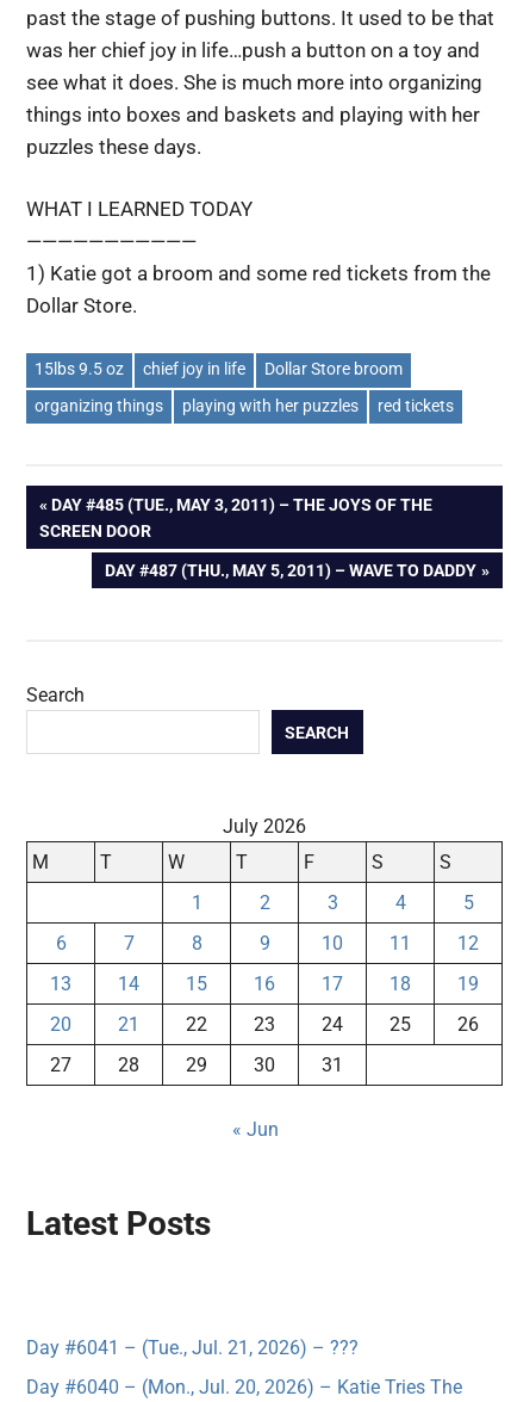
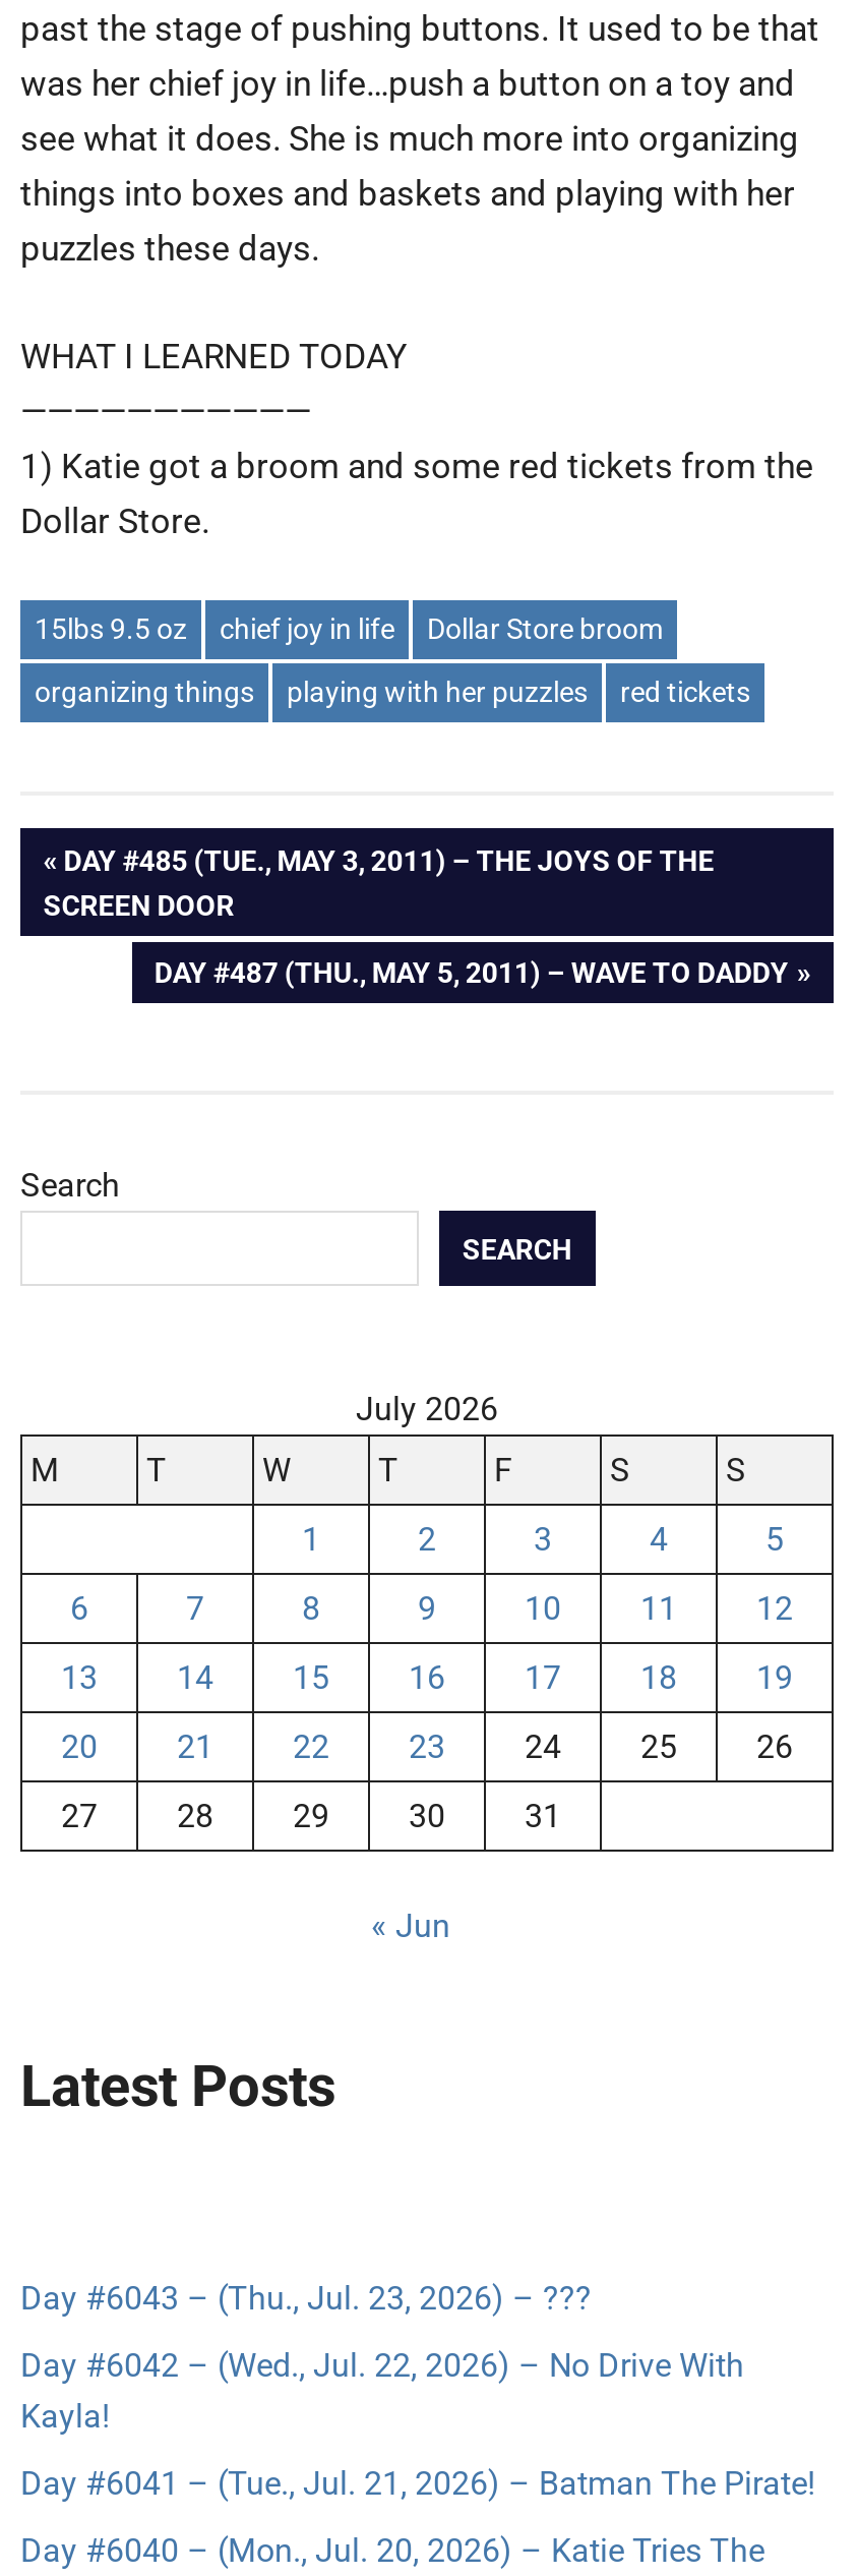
- Day #6041 – (Tue., Jul. 21, 2026) – ???
+ Day #6043 – (Thu., Jul. 23, 2026) – ???
+ Day #6042 – (Wed., Jul. 22, 2026) – No Drive With
+ Kayla!
+ Day #6041 – (Tue., Jul. 21, 2026) – Batman The Pirate!
